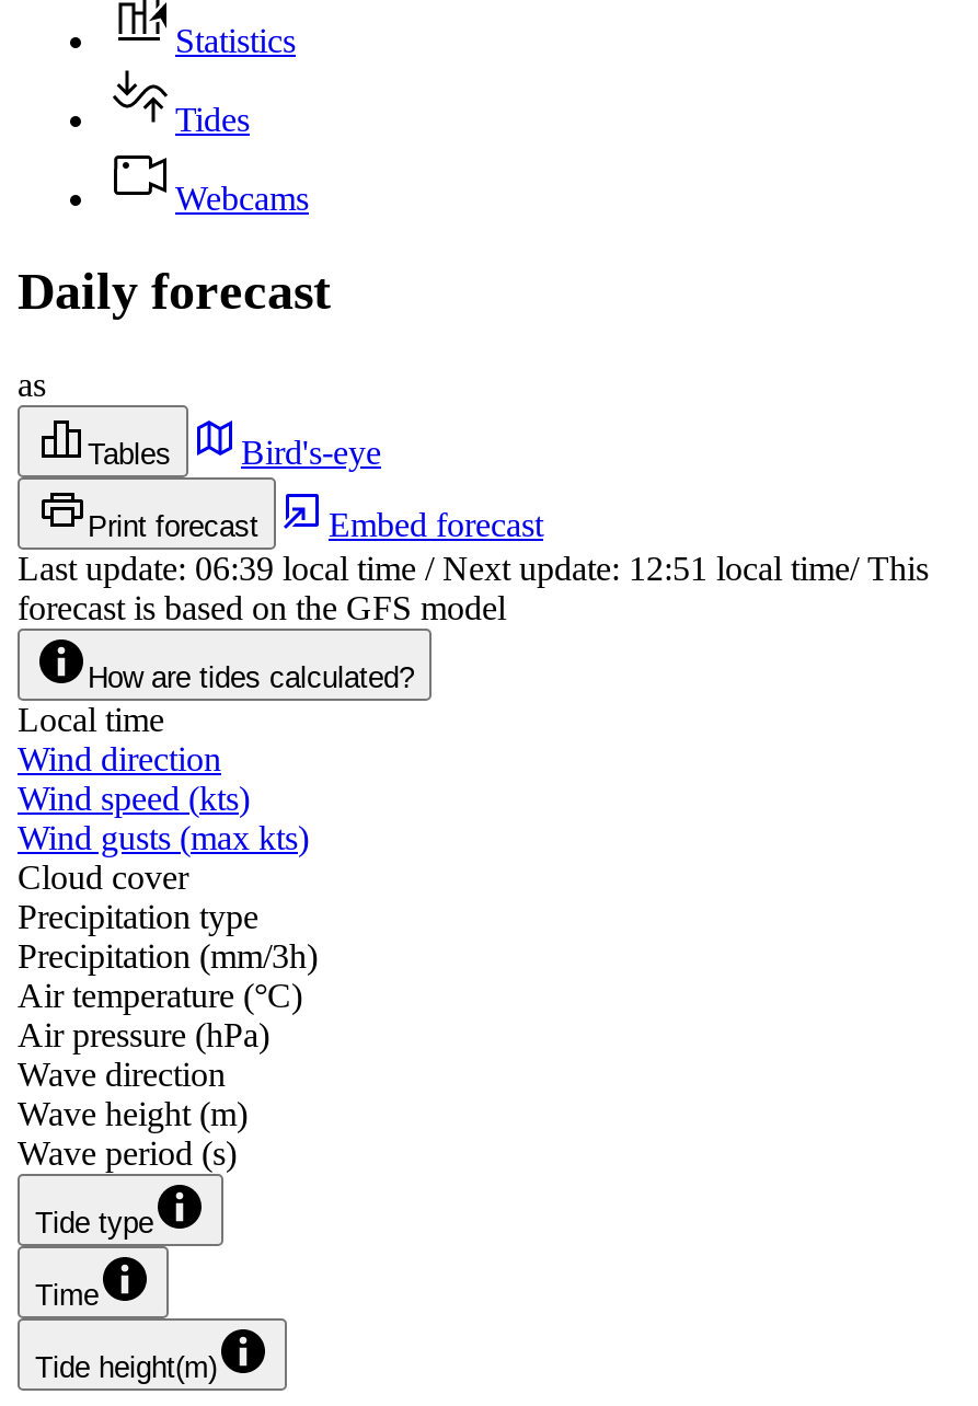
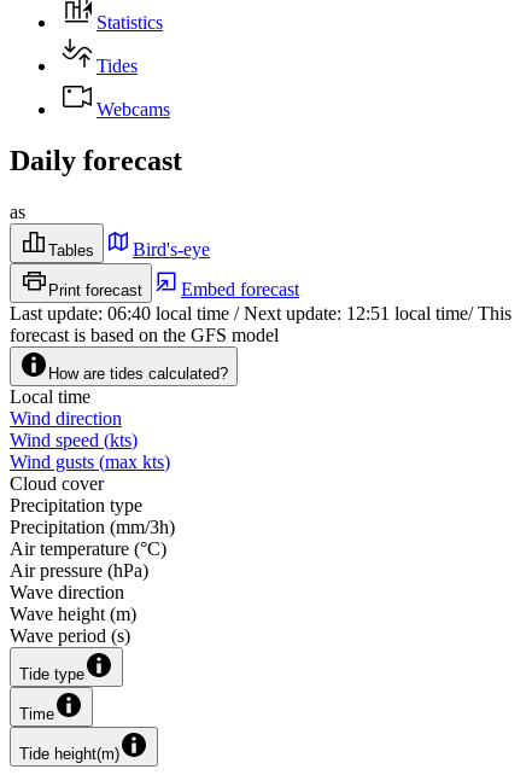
- Last update:06:39 local time / Next update: 12:51 local time/ This
+ Last update:06:40 local time / Next update: 12:51 local time/ This
